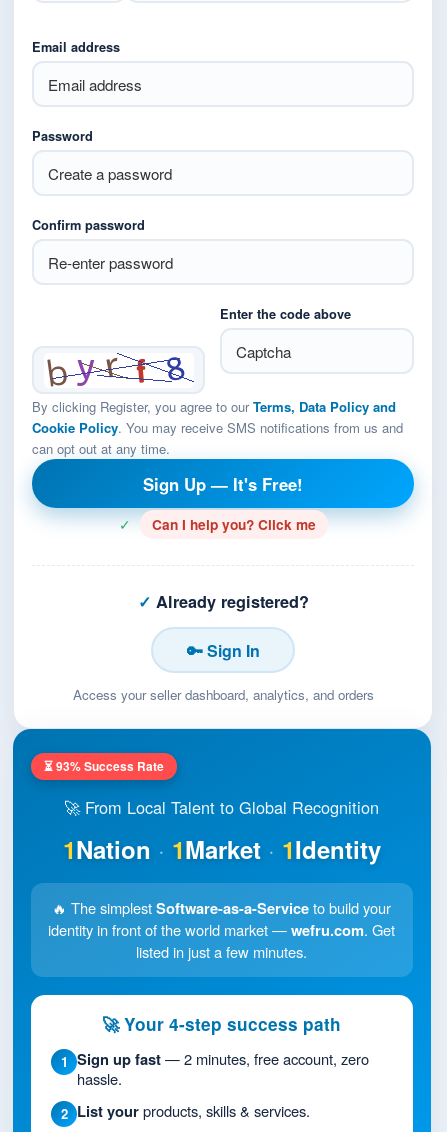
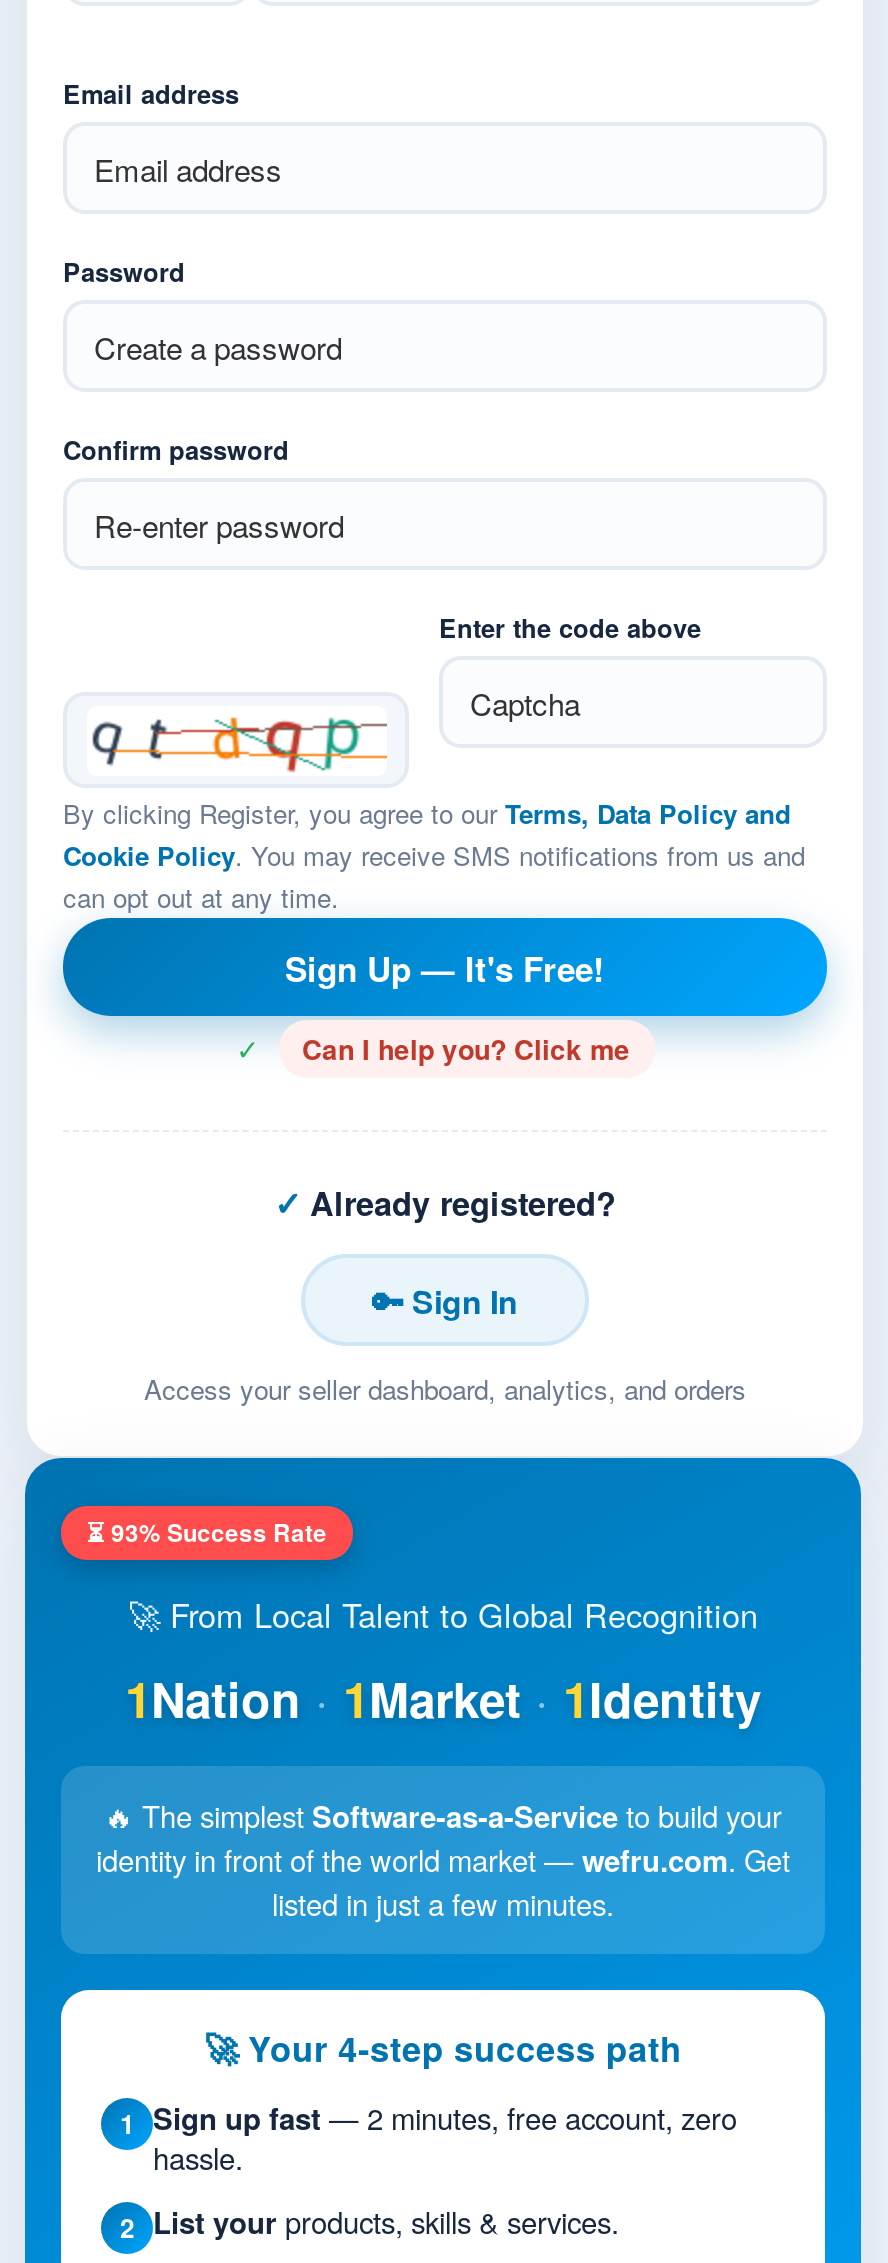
- [image]
+ [image]
